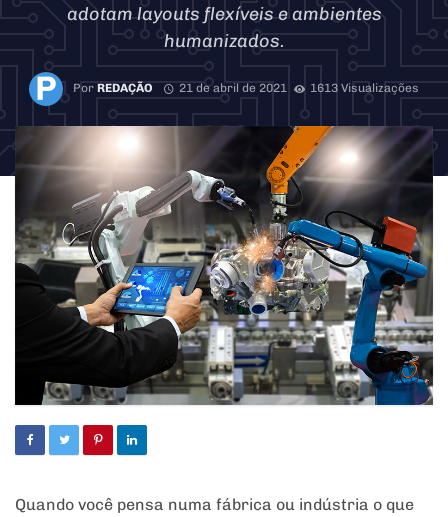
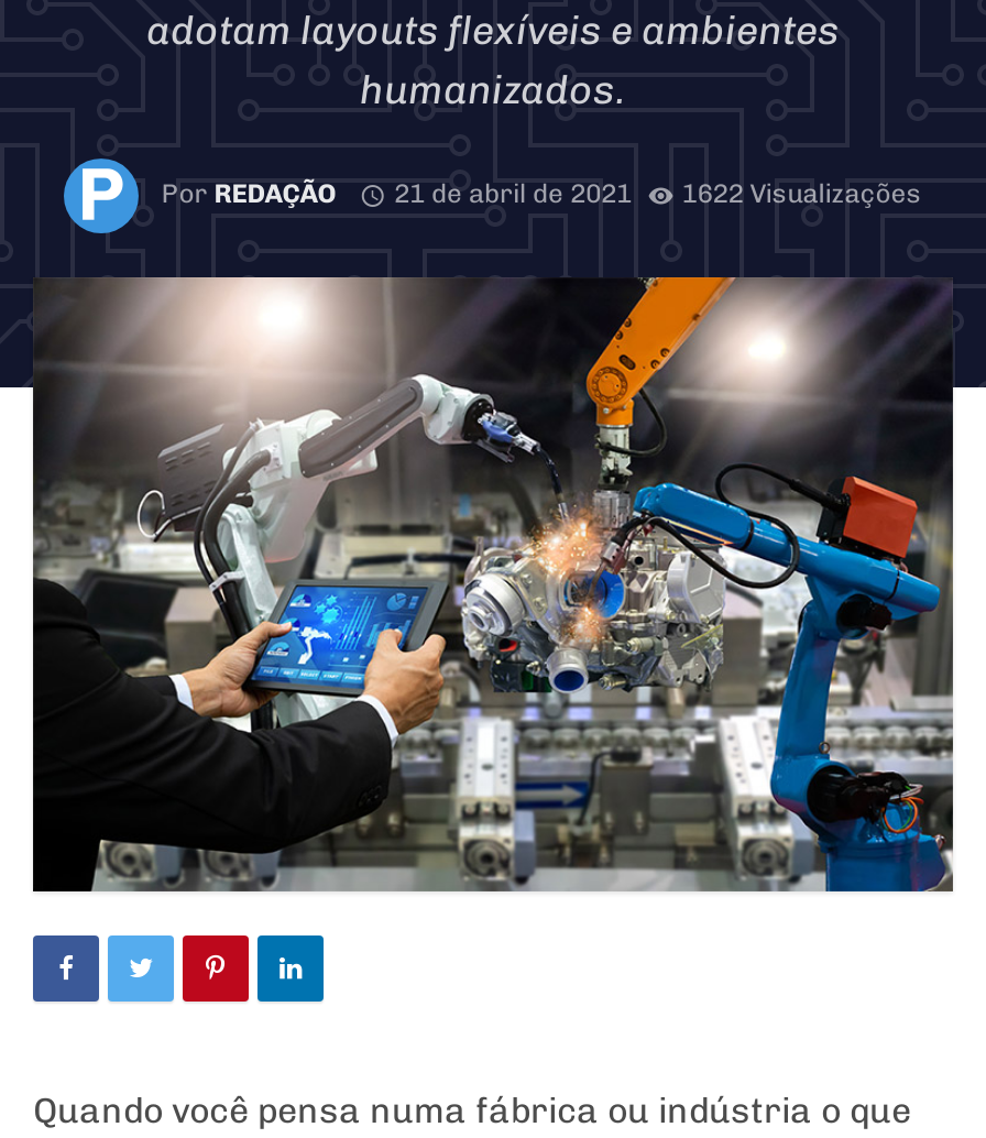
- 1613 Visualizações
+ 1622 Visualizações
